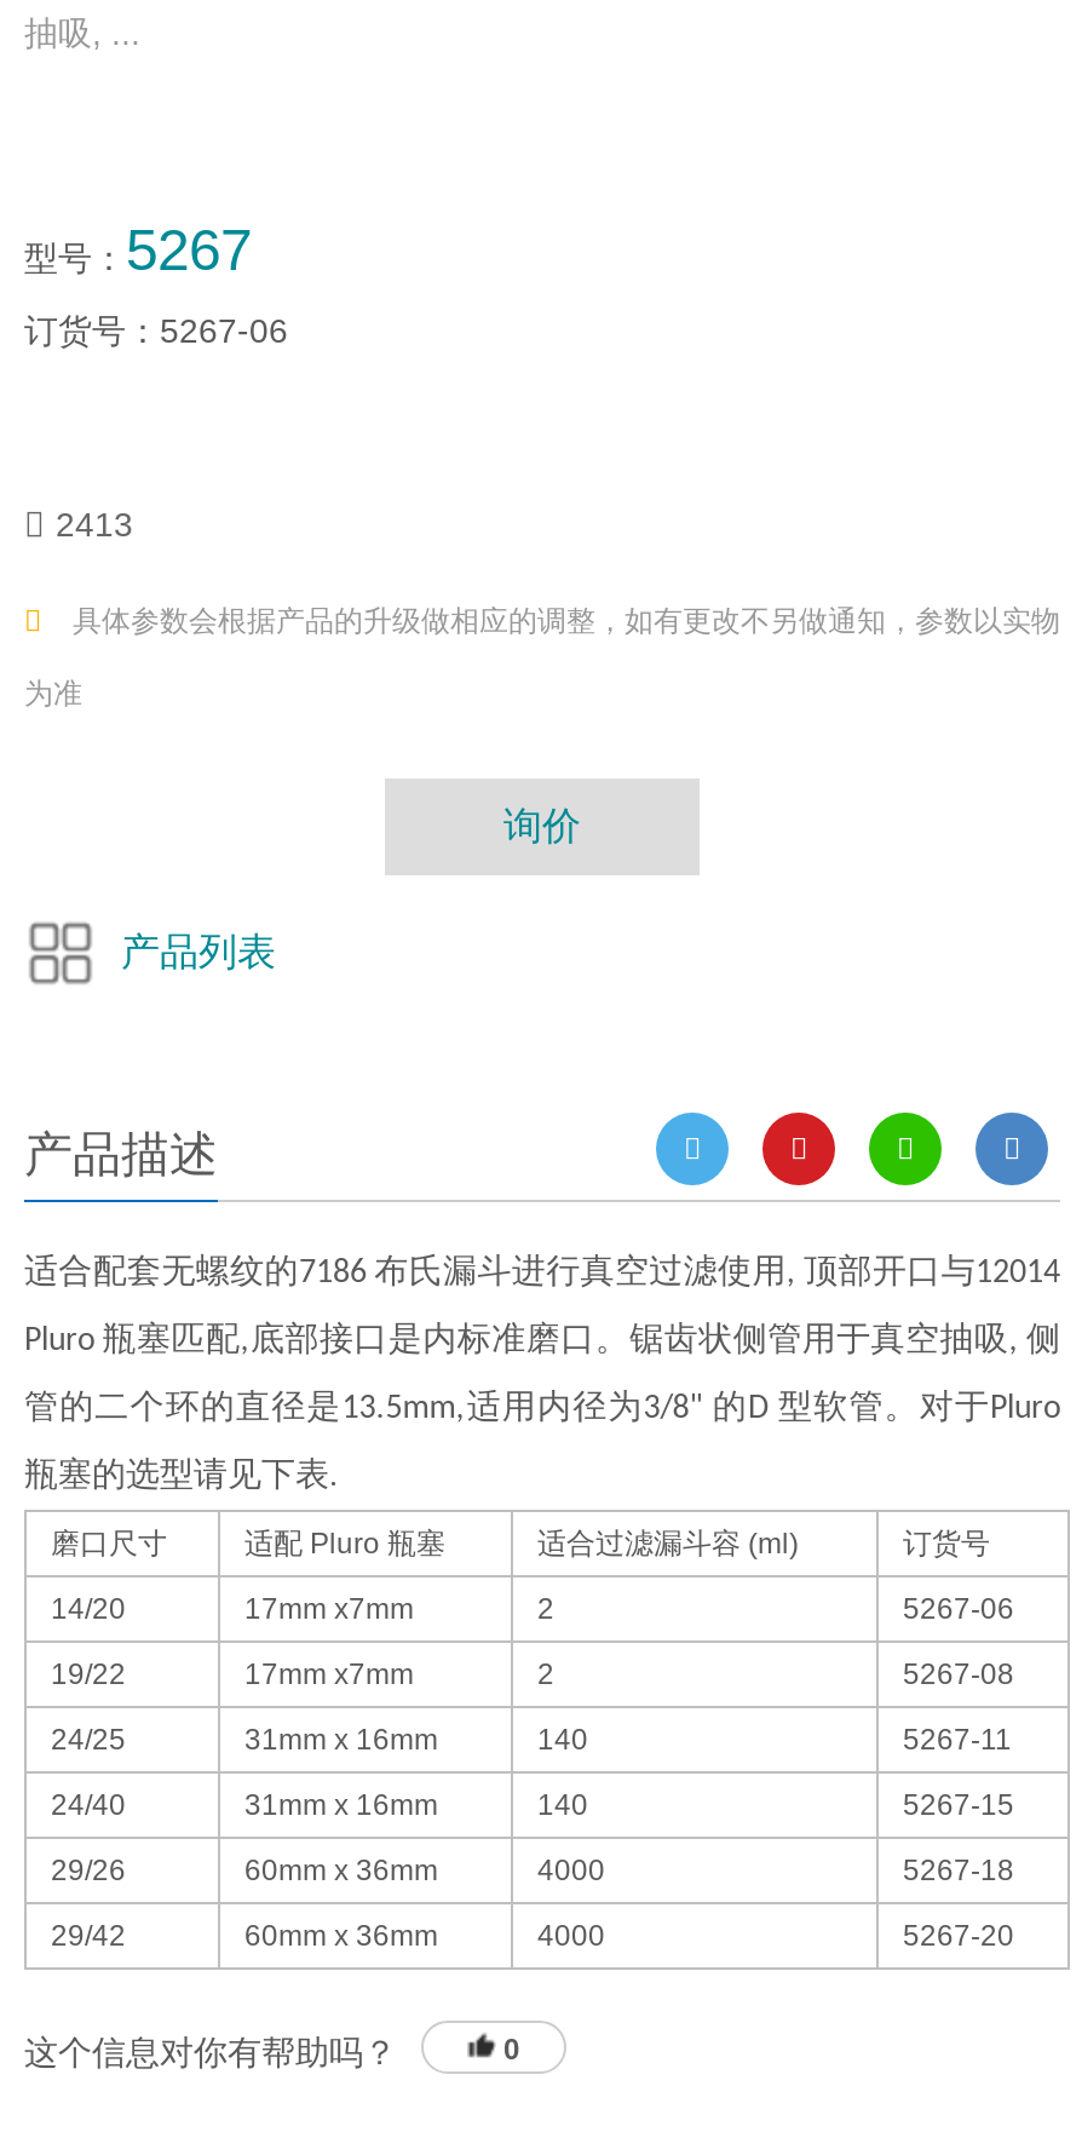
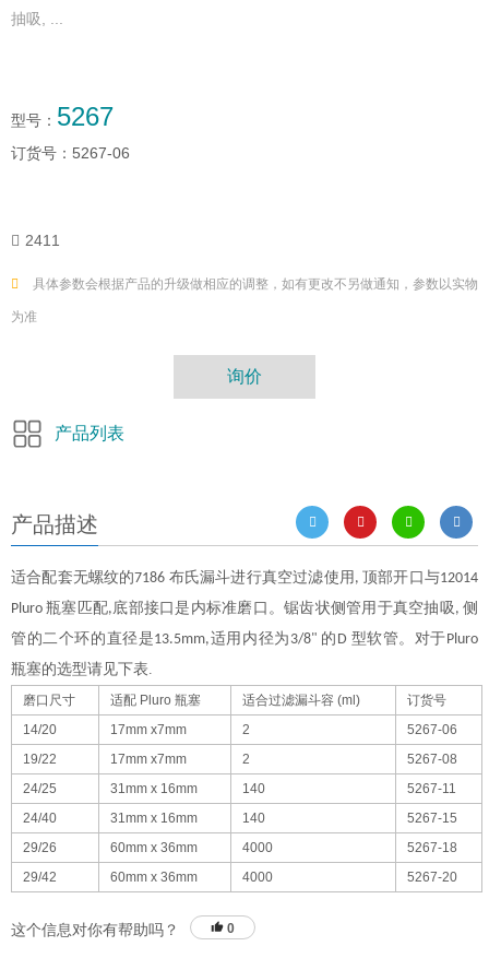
- 2413
+ 2411
